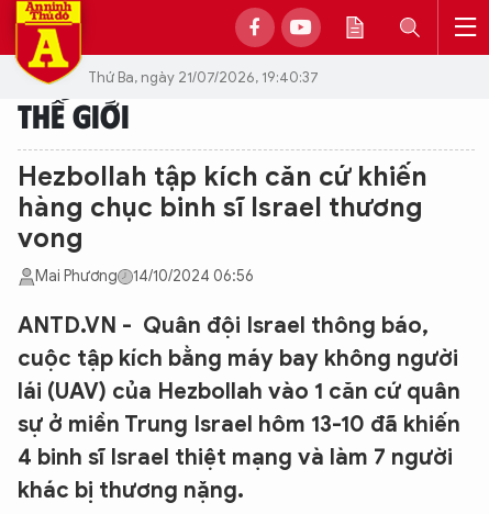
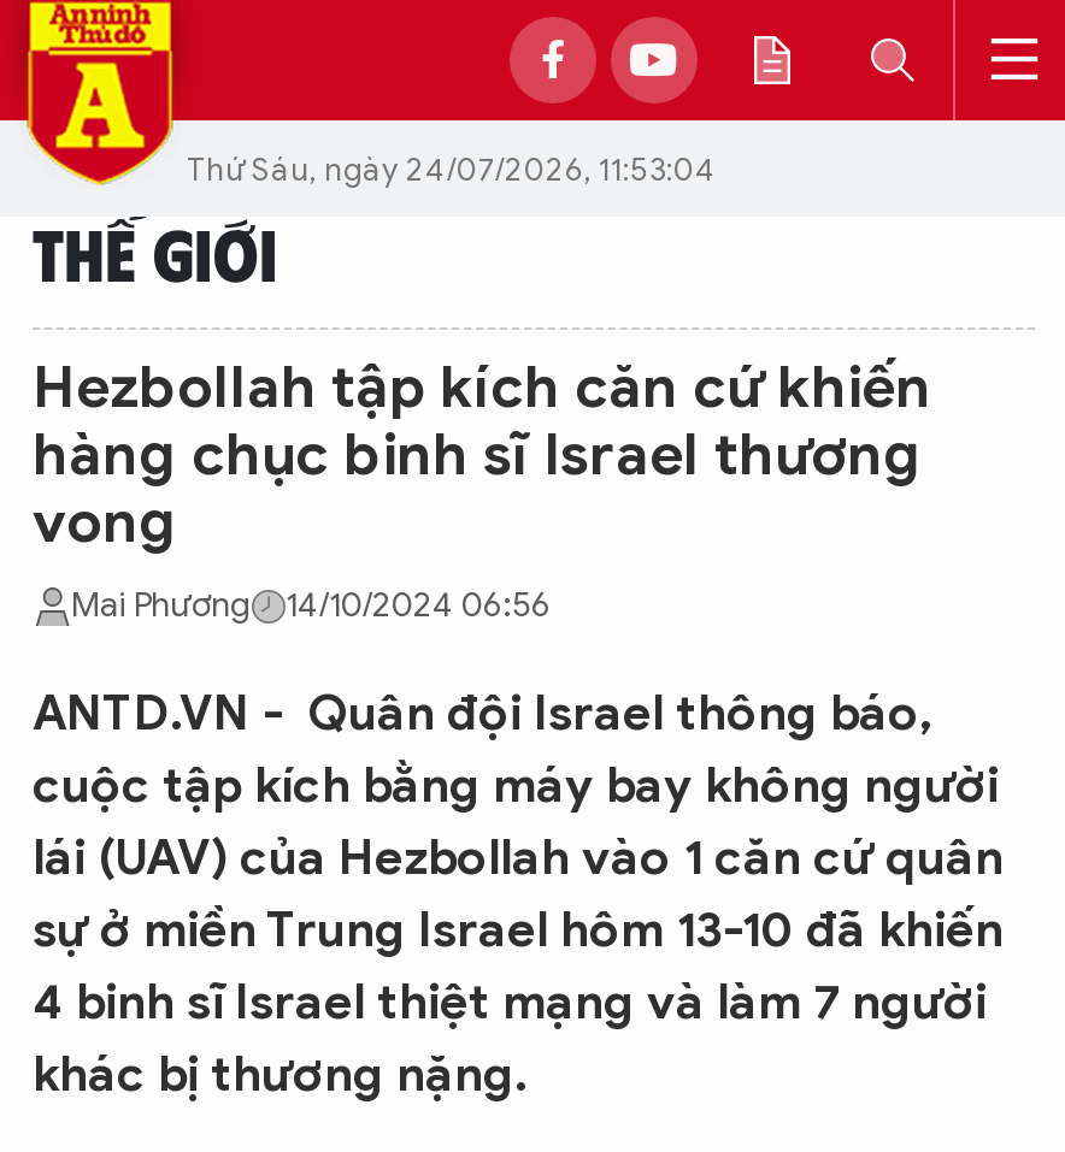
- Thứ Ba, ngày 21/07/2026, 19:40:37
+ Thứ Sáu, ngày 24/07/2026, 11:53:04
